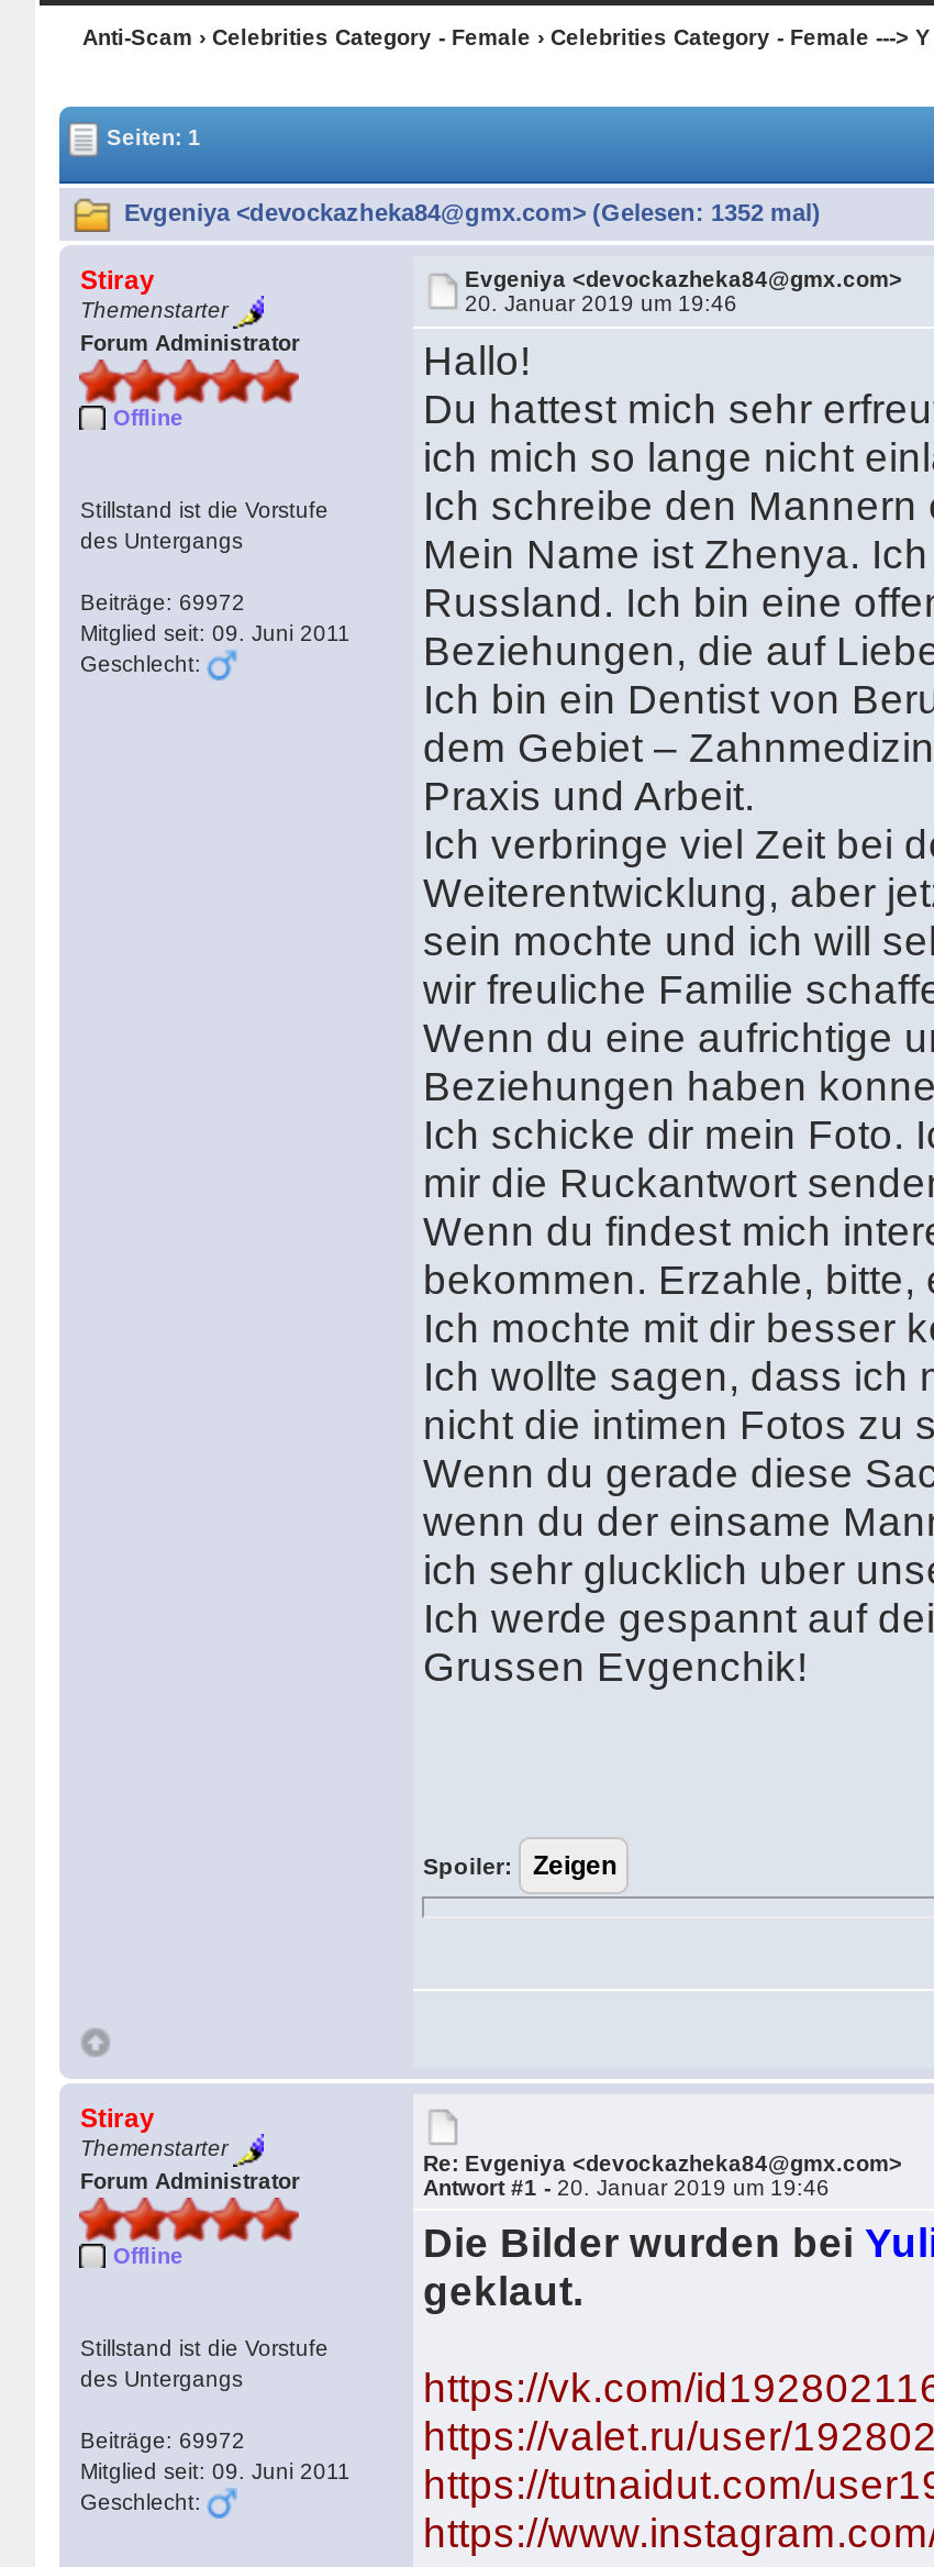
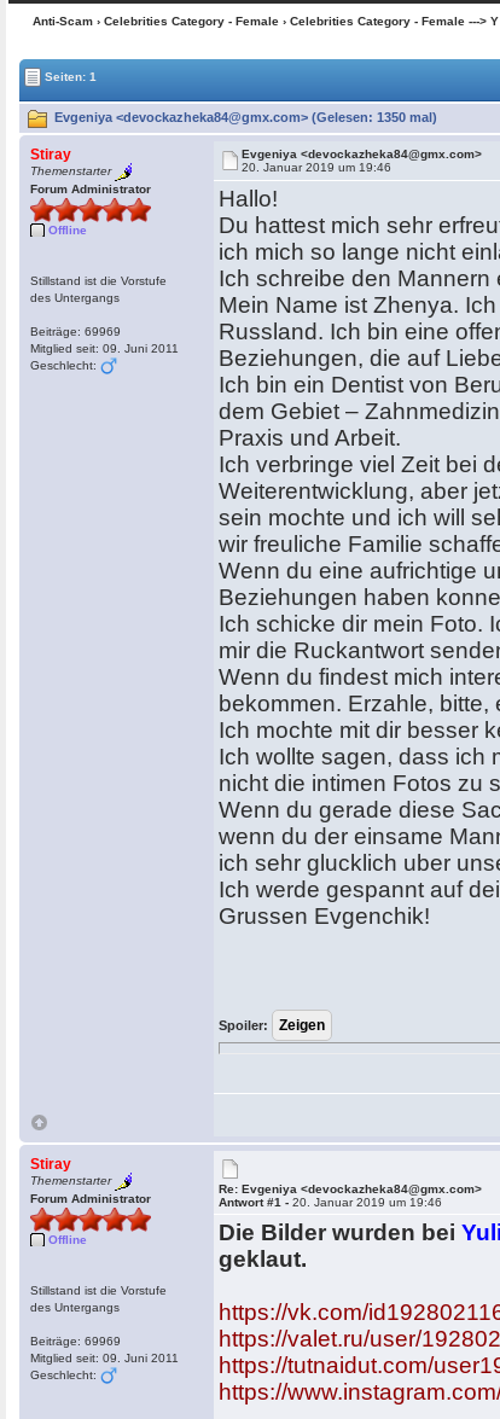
- Evgeniya <devockazheka84@gmx.com> (Gelesen: 1352 mal)
+ Evgeniya <devockazheka84@gmx.com> (Gelesen: 1350 mal)

- Beiträge: 69972
+ Beiträge: 69969

- Beiträge: 69972
+ Beiträge: 69969
